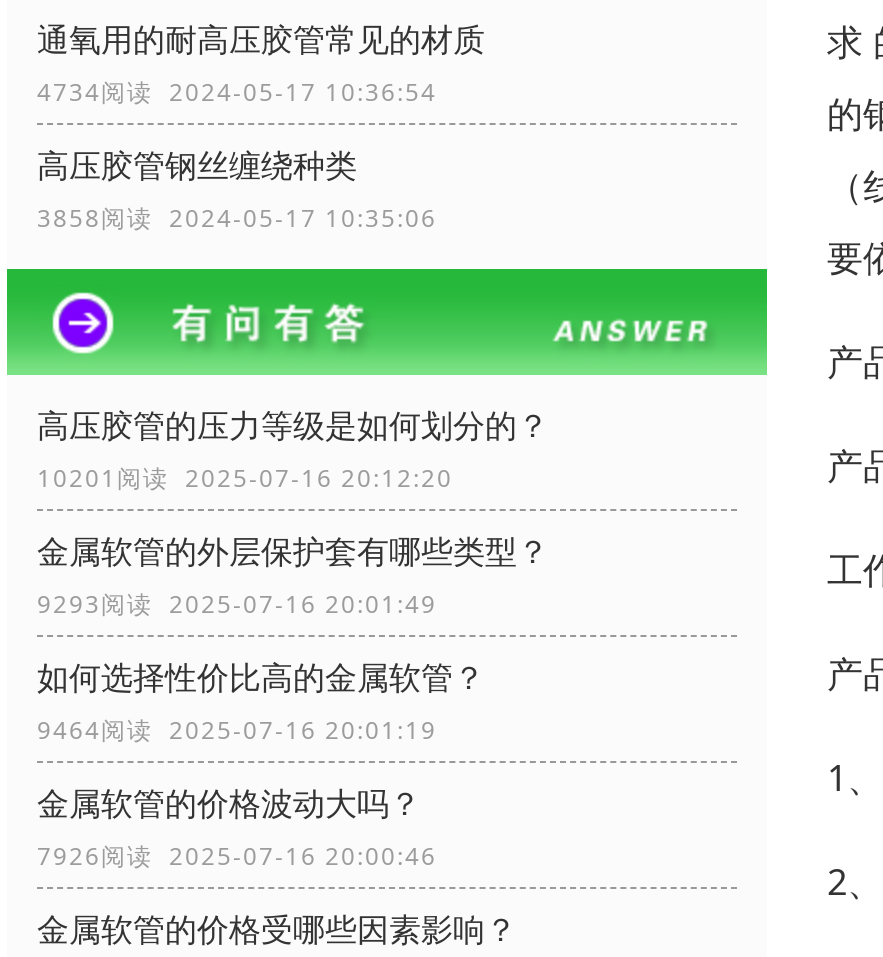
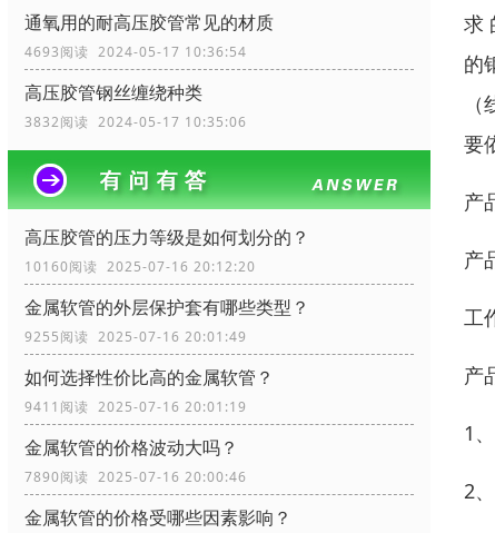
- 4734阅读 2024-05-17 10:36:54
+ 4693阅读 2024-05-17 10:36:54

- 3858阅读 2024-05-17 10:35:06
+ 3832阅读 2024-05-17 10:35:06

- 10201阅读 2025-07-16 20:12:20
+ 10160阅读 2025-07-16 20:12:20

- 9293阅读 2025-07-16 20:01:49
+ 9255阅读 2025-07-16 20:01:49

- 9464阅读 2025-07-16 20:01:19
+ 9411阅读 2025-07-16 20:01:19

- 7926阅读 2025-07-16 20:00:46
+ 7890阅读 2025-07-16 20:00:46
